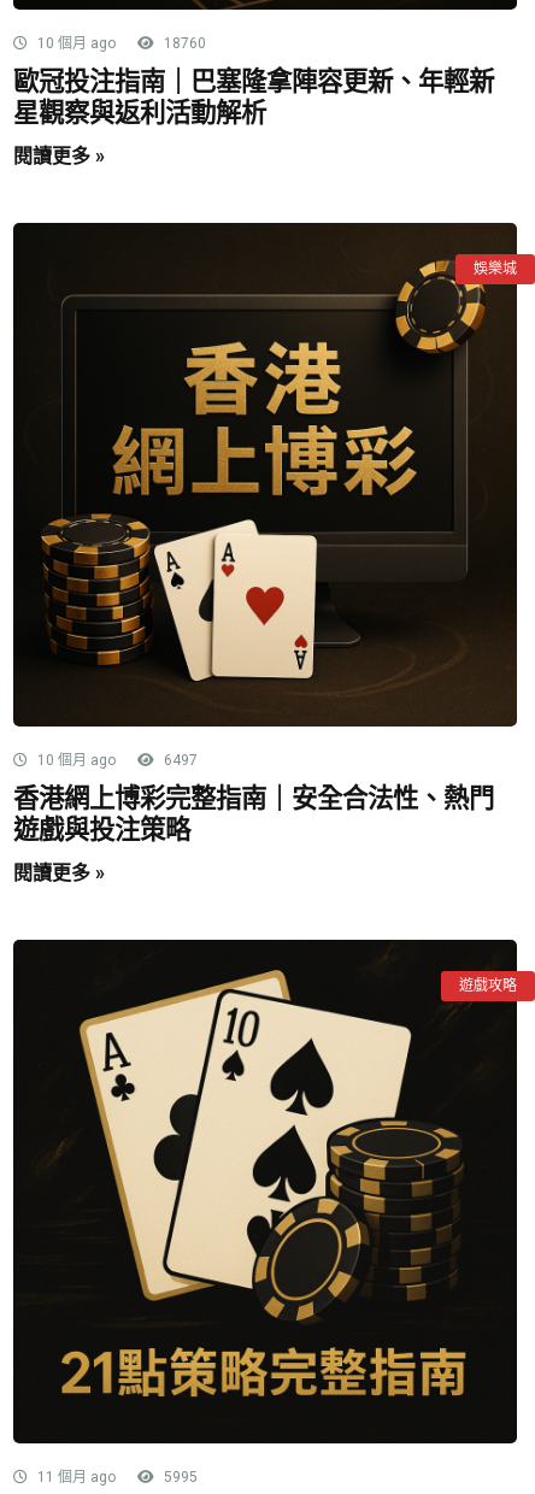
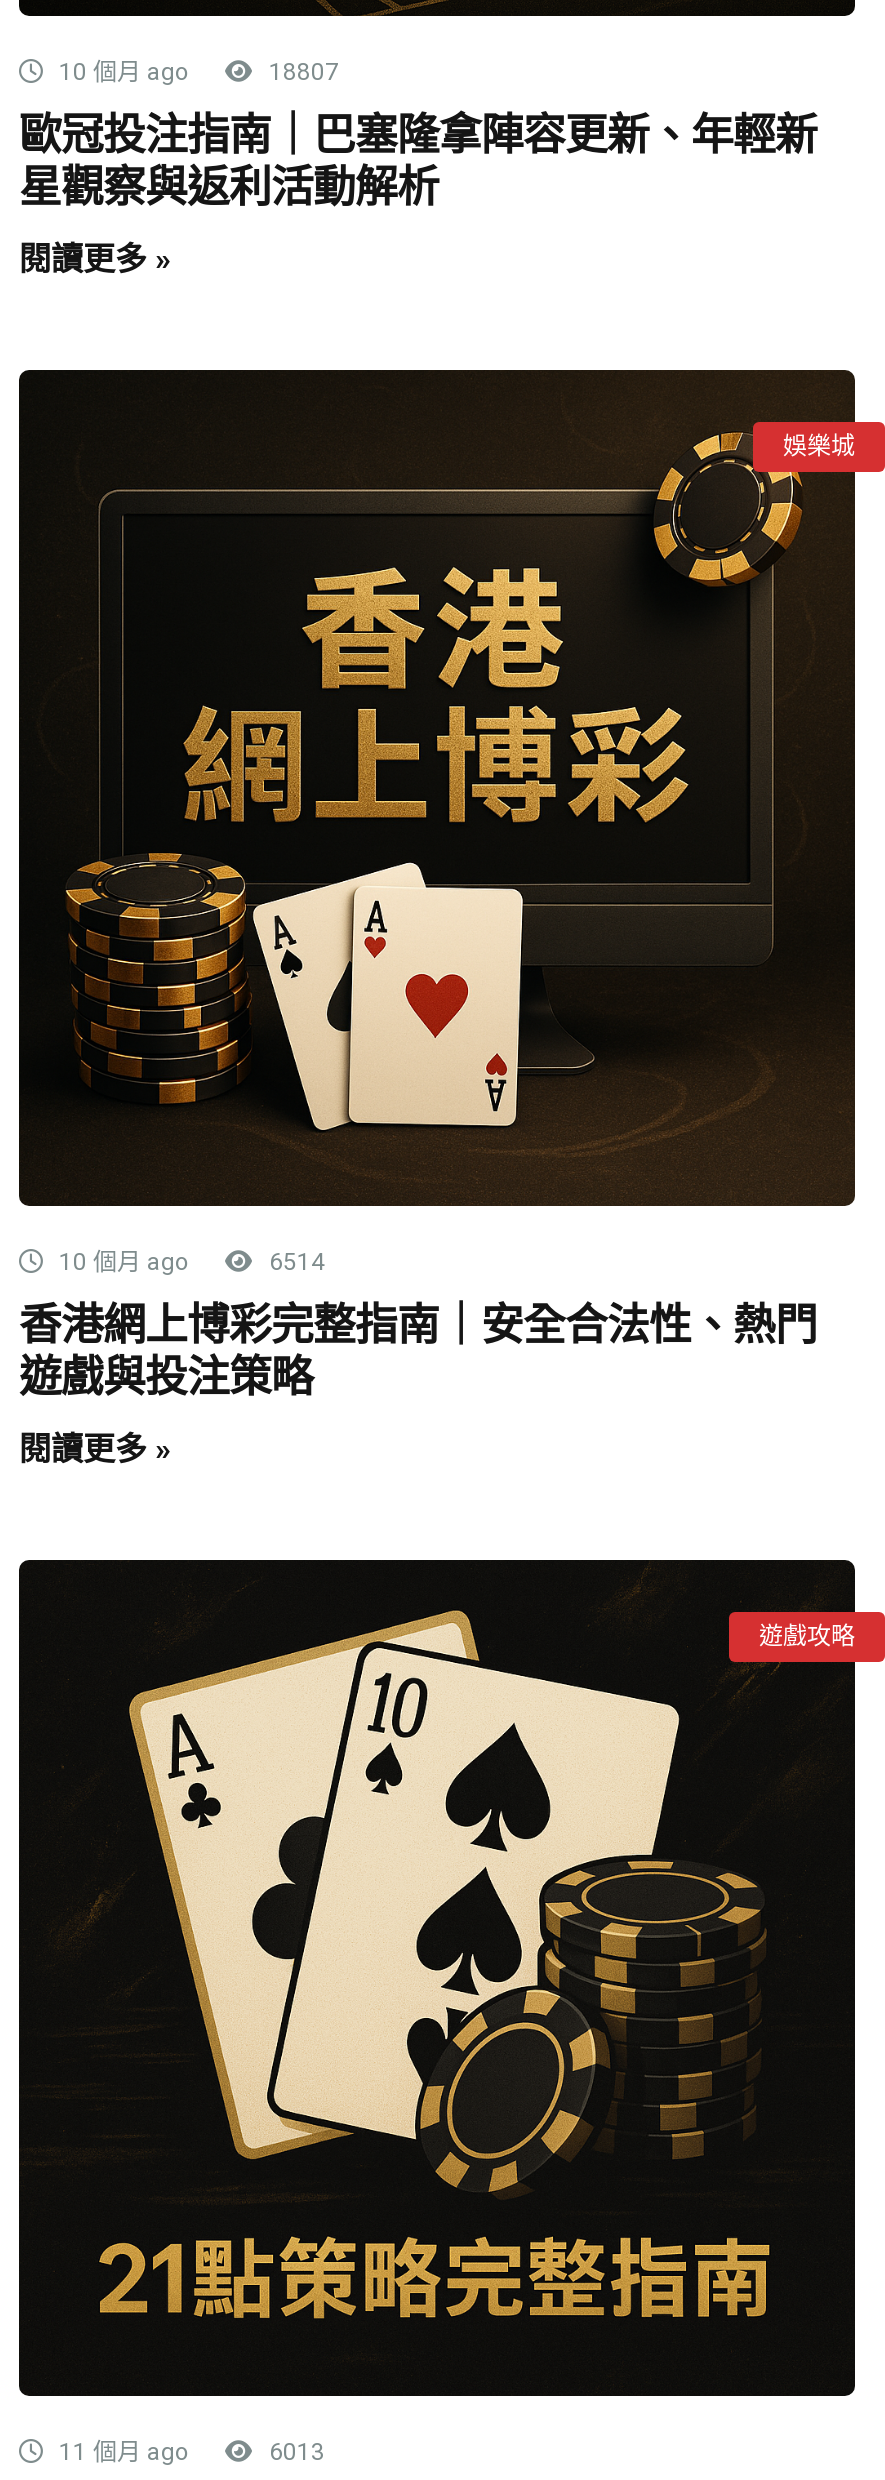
- 18760
+ 18807

- 6497
+ 6514

- 5995
+ 6013
